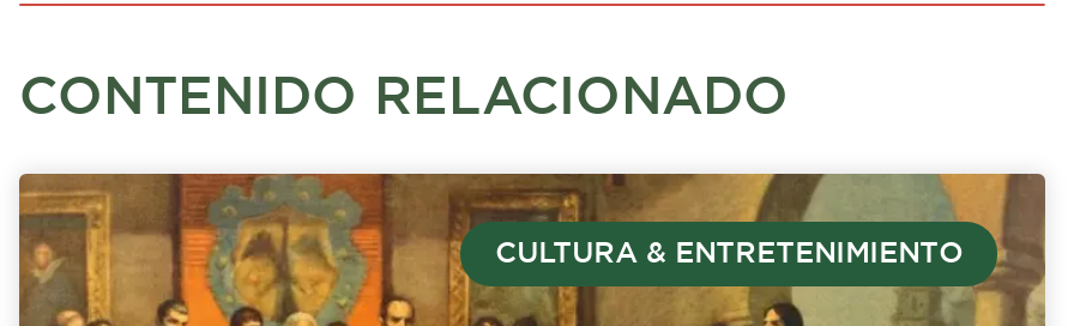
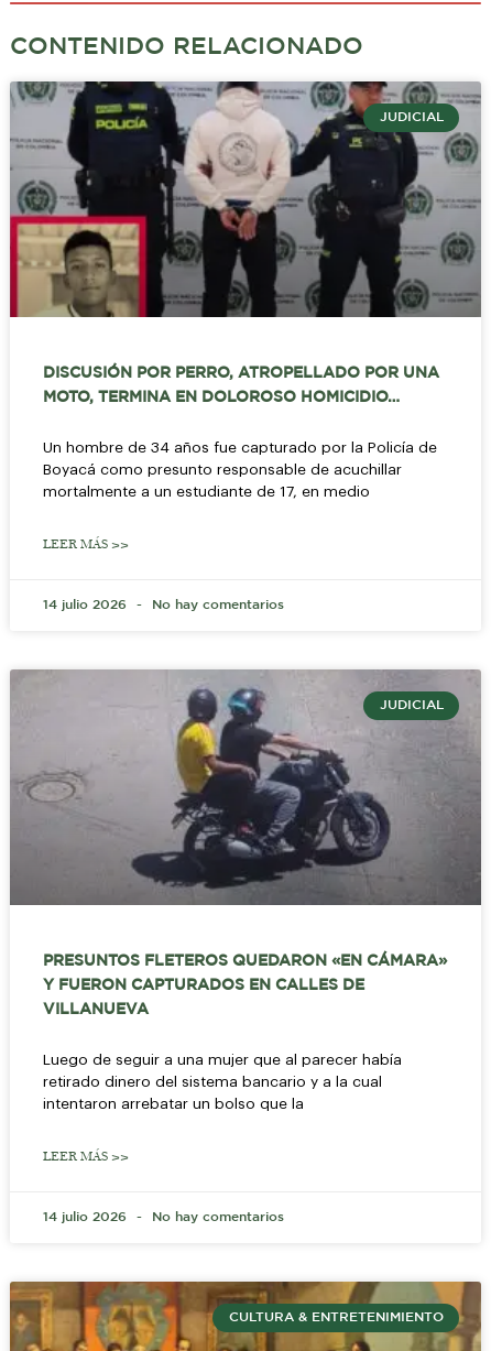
+ [image]
+ JUDICIAL

+ [image]
+ JUDICIAL

+ DISCUSIÓN POR PERRO, ATROPELLADO POR UNA
+ MOTO, TERMINA EN DOLOROSO HOMICIDIO…

+ Un hombre de 34 años fue capturado por la Policía de
+ Boyacá como presunto responsable de acuchillar
+ mortalmente a un estudiante de 17, en medio

+ LEER MÁS >>

+ 14 julio 2026
+ No hay comentarios

+ PRESUNTOS FLETEROS QUEDARON «EN CÁMARA»
+ Y FUERON CAPTURADOS EN CALLES DE
+ VILLANUEVA

+ Luego de seguir a una mujer que al parecer había
+ retirado dinero del sistema bancario y a la cual
+ intentaron arrebatar un bolso que la

+ LEER MÁS >>

+ 14 julio 2026
+ No hay comentarios
